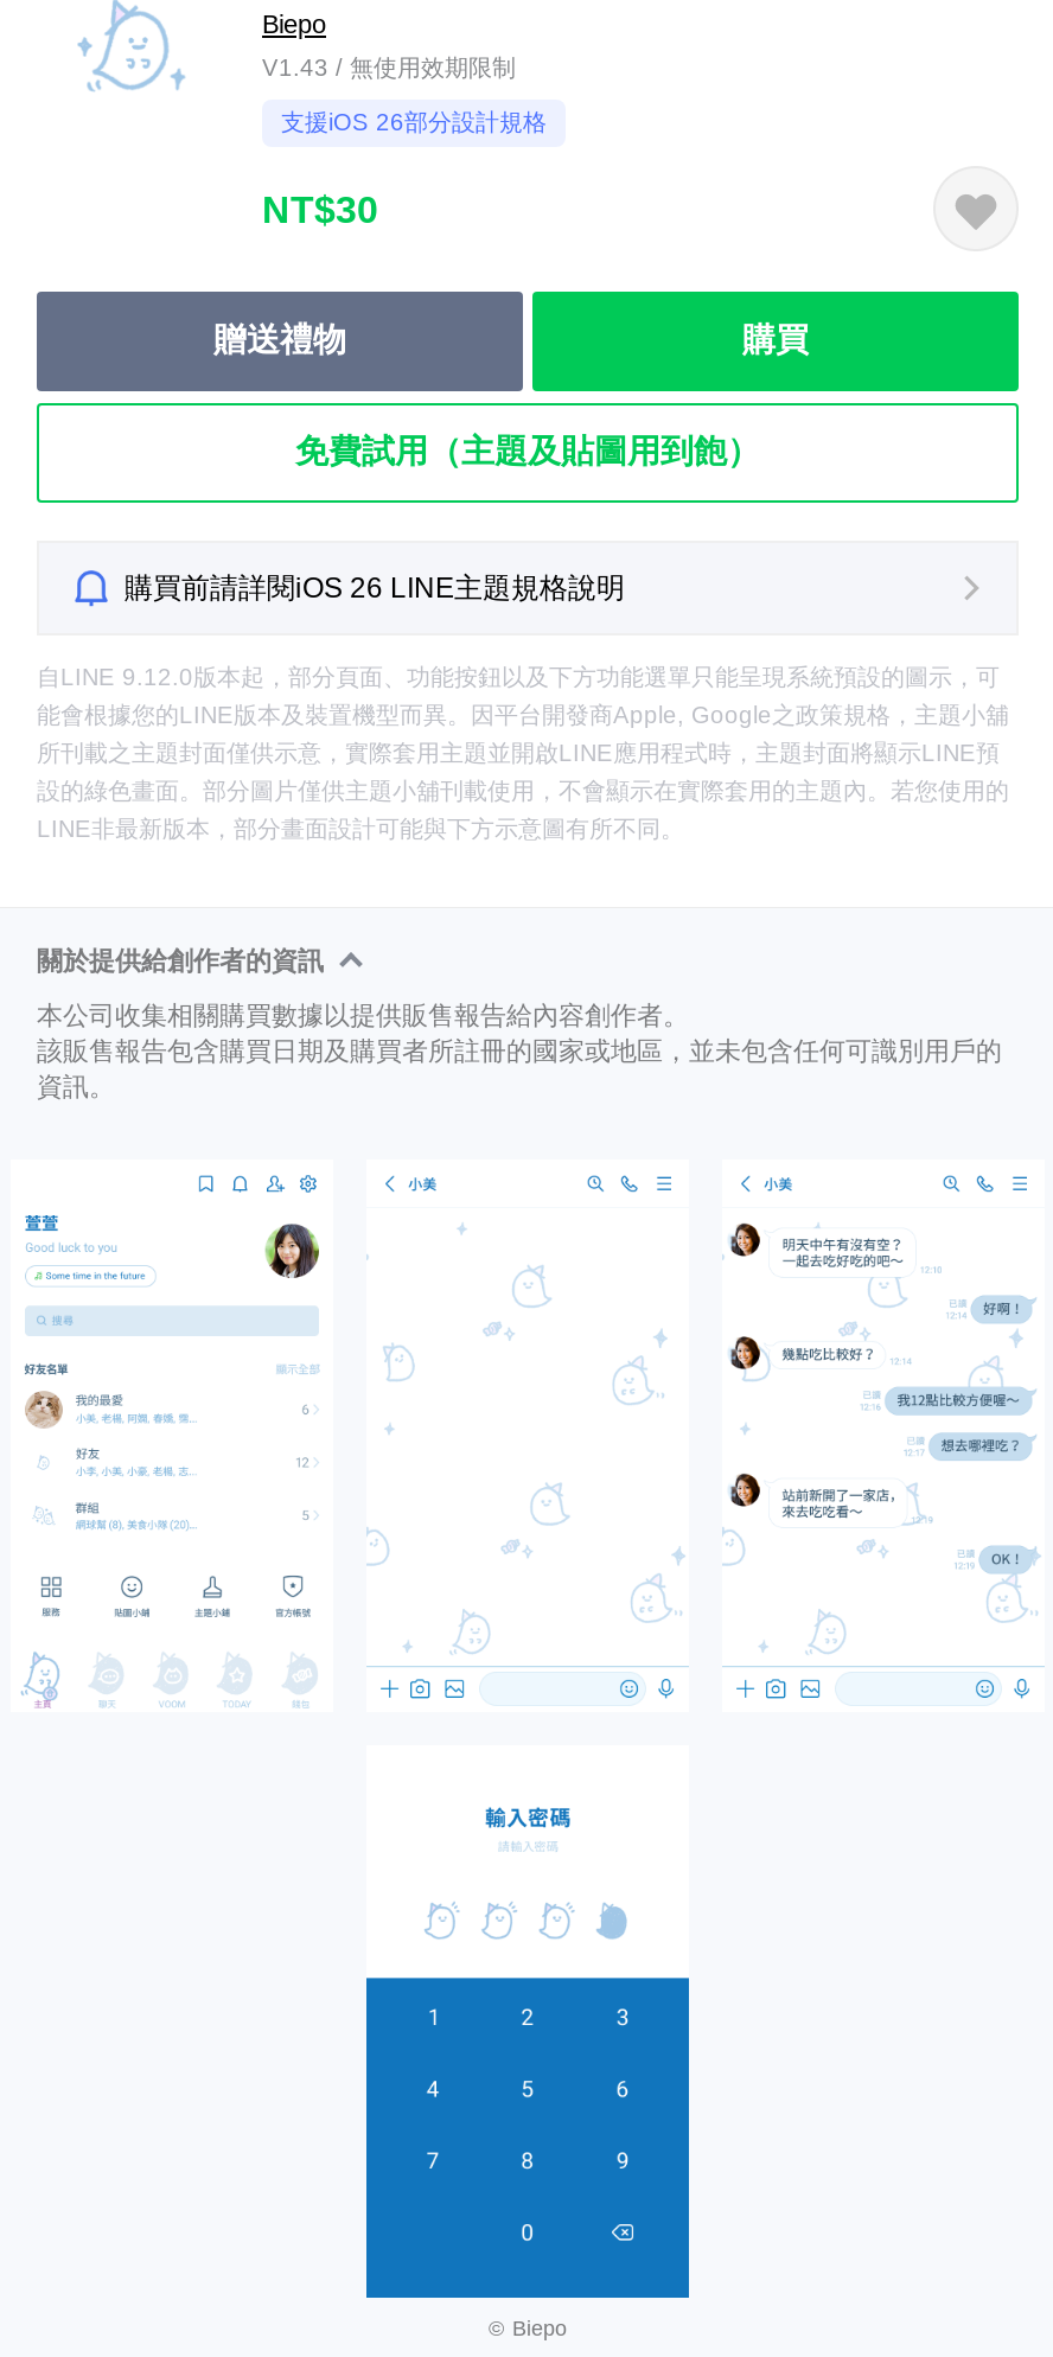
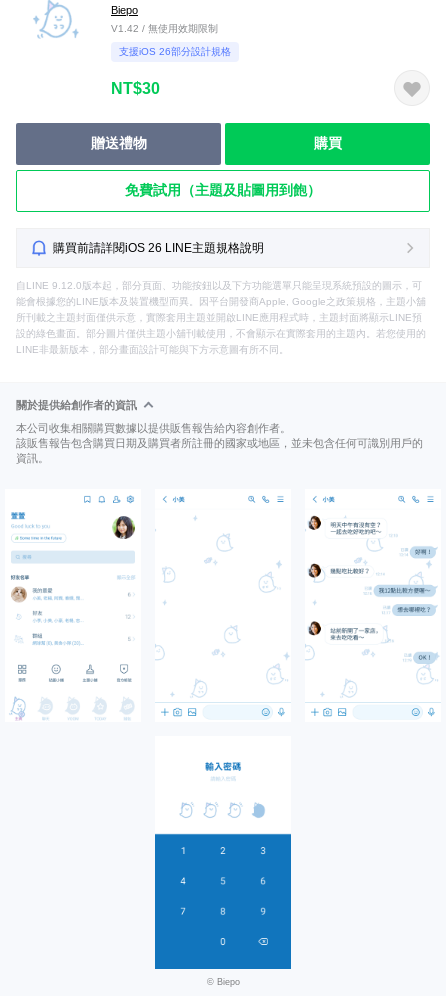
- V1.43 / 無使用效期限制
+ V1.42 / 無使用效期限制
